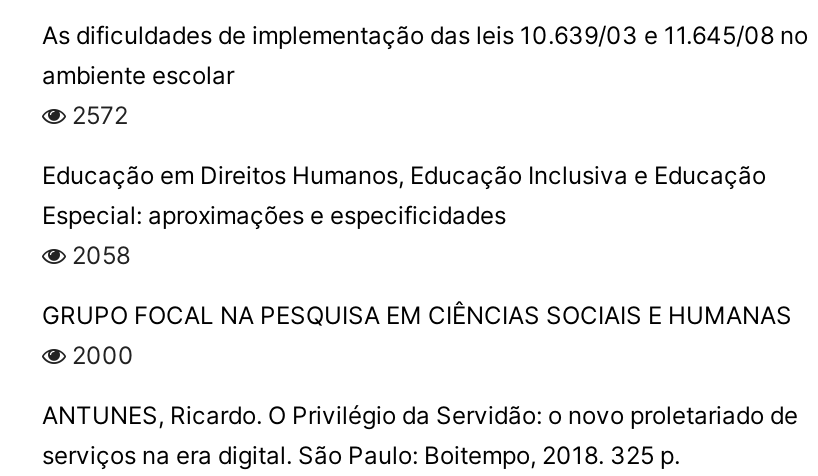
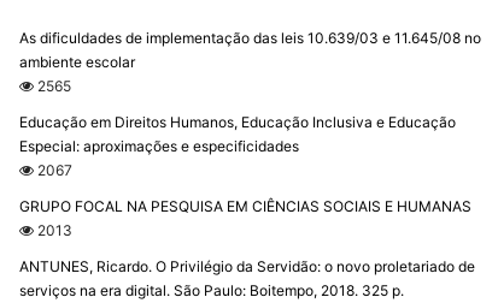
- 2572
+ 2565

- 2058
+ 2067

- 2000
+ 2013
